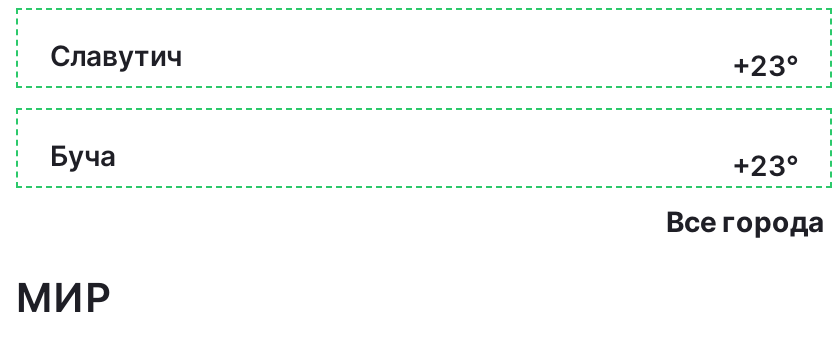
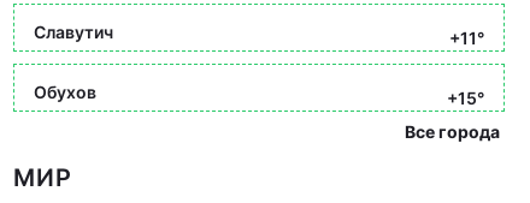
- +23°
+ +11°

- Буча
- +23°
+ Обухов
+ +15°
